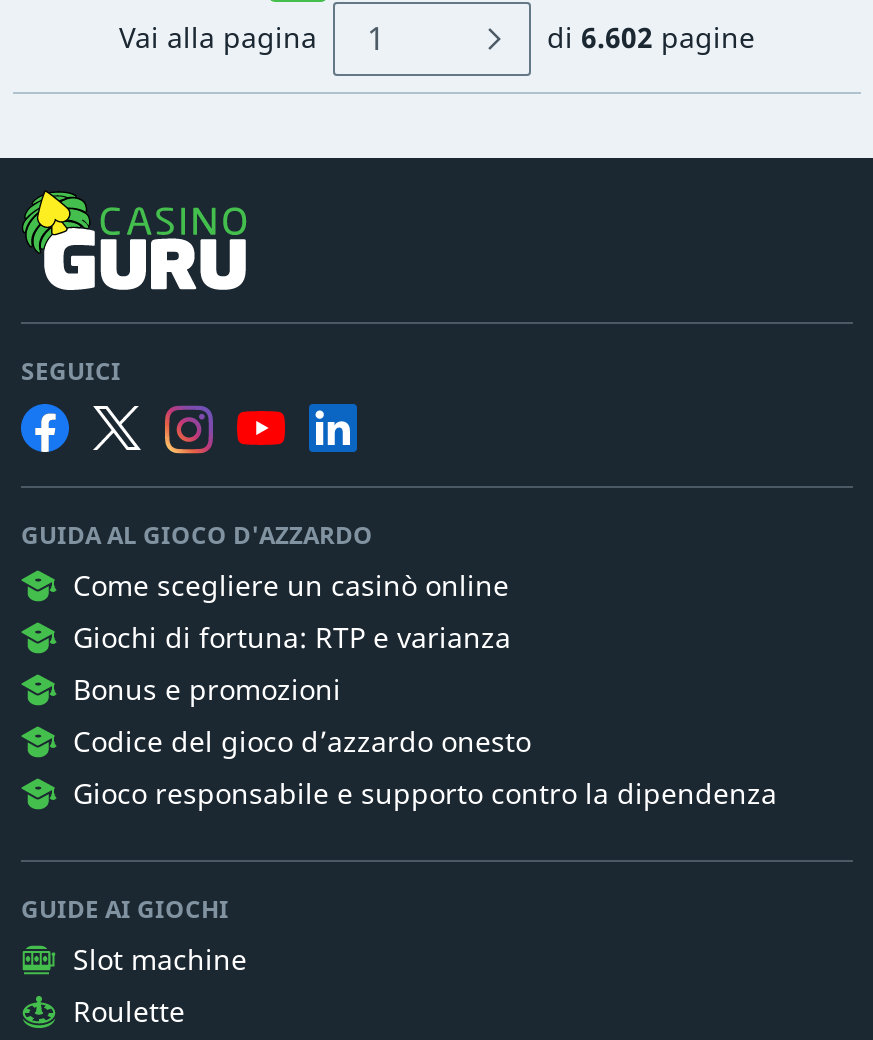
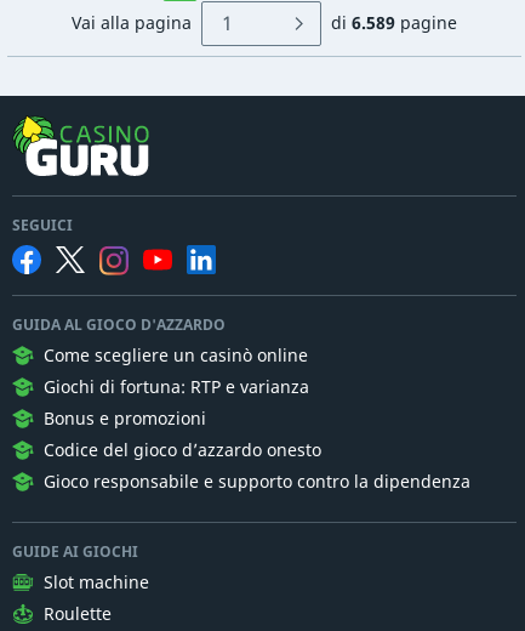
- di 6.602 pagine
+ di 6.589 pagine
